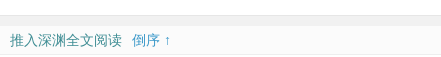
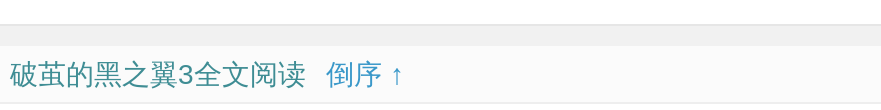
- 推入深渊全文阅读
+ 破茧的黑之翼3全文阅读
